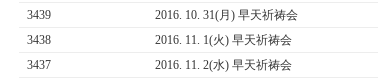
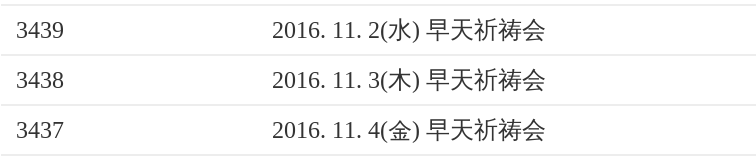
- 2016. 10. 31(月) 早天祈祷会

- 2016. 11. 1(火) 早天祈祷会
+ 2016. 11. 3(木) 早天祈祷会

moved up: 2016. 11. 2(水) 早天祈祷会

+ 2016. 11. 4(金) 早天祈祷会
